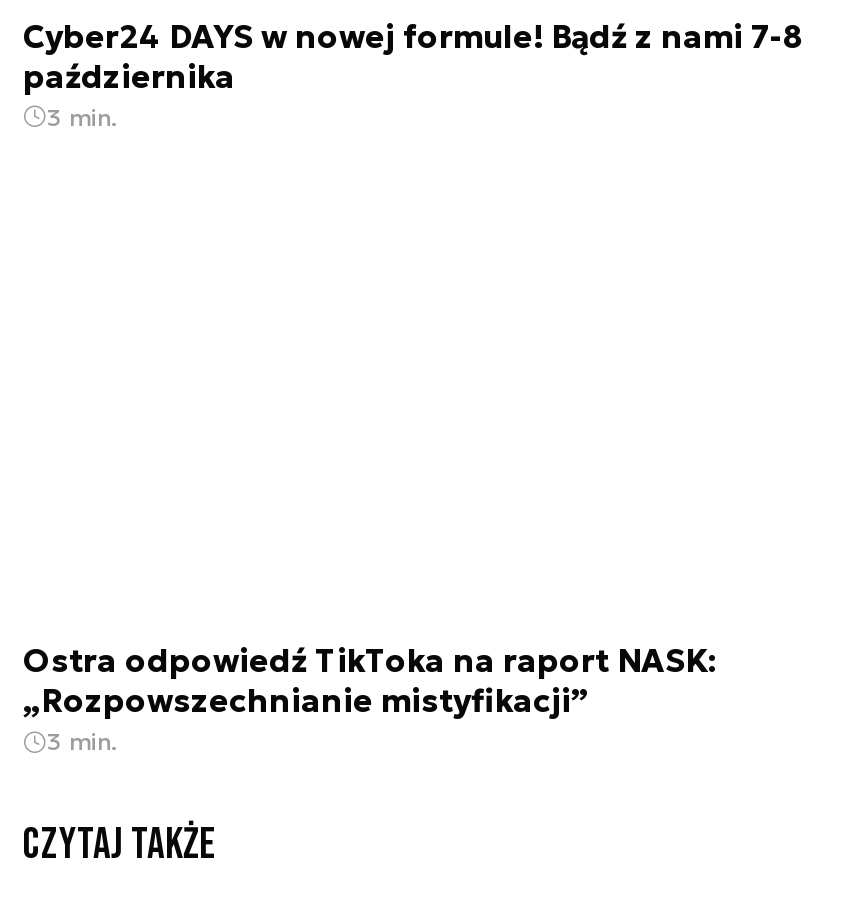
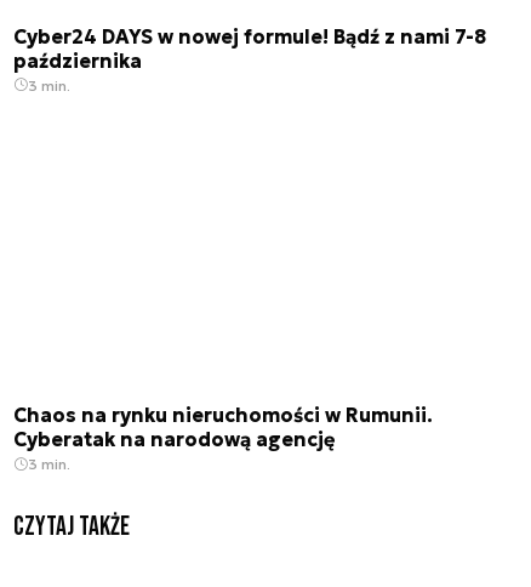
- Ostra odpowiedź TikToka na raport NASK:
- „Rozpowszechnianie mistyfikacji”
+ Chaos na rynku nieruchomości w Rumunii.
+ Cyberatak na narodową agencję
